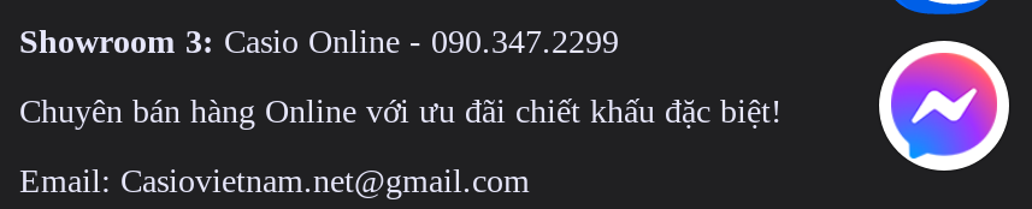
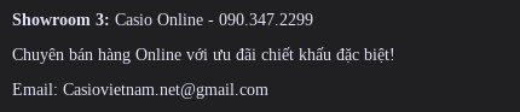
- [image]
